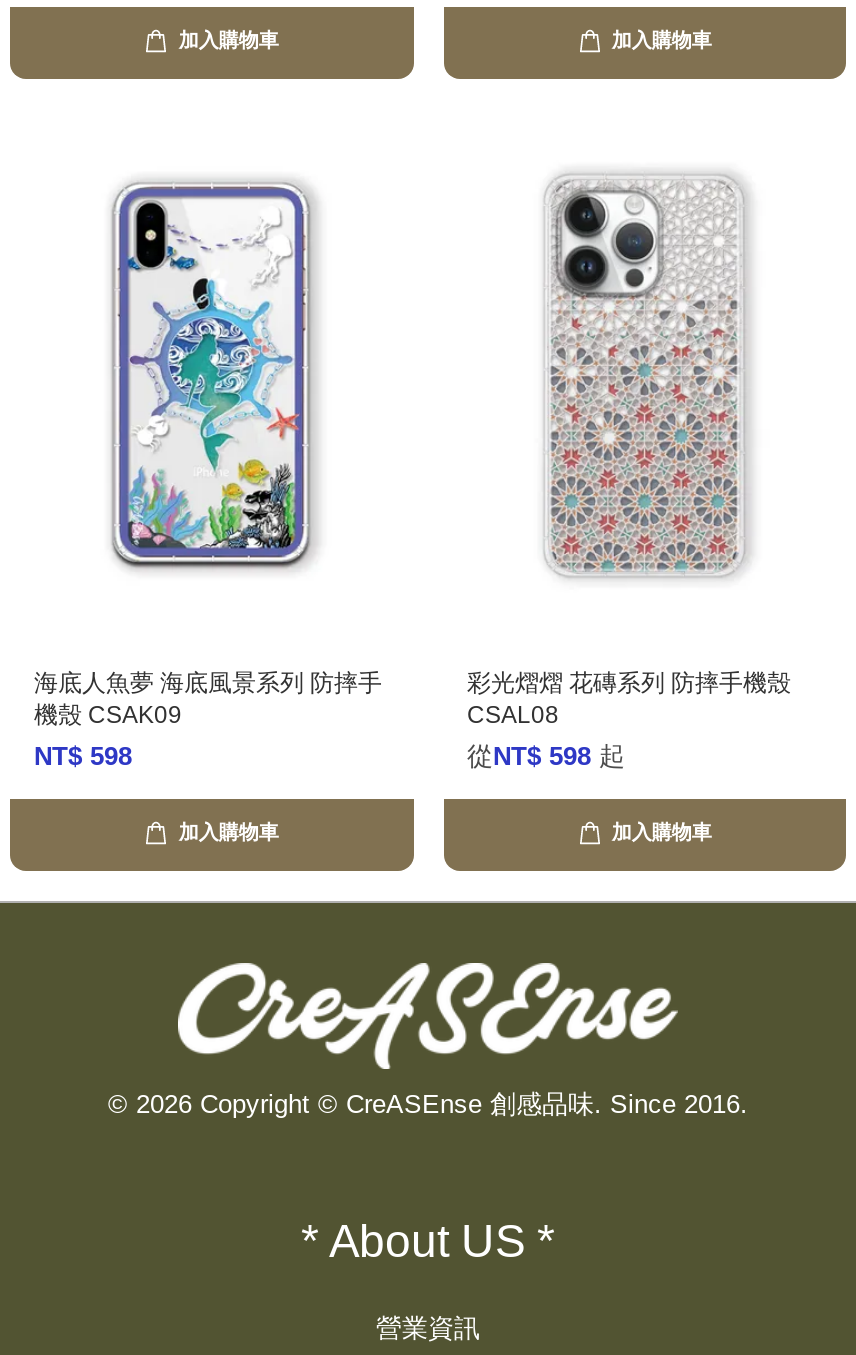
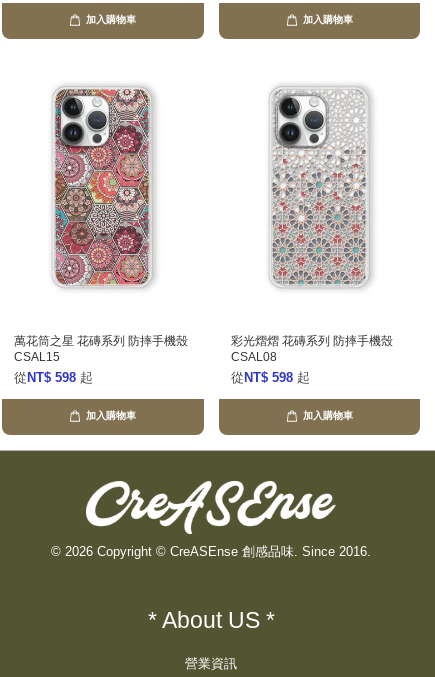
- [image]
+ [image]

- 海底人魚夢 海底風景系列 防摔手
- 機殼 CSAK09
- NT$ 598
+ 萬花筒之星 花磚系列 防摔手機殼
+ CSAL15
+ 從NT$ 598起
